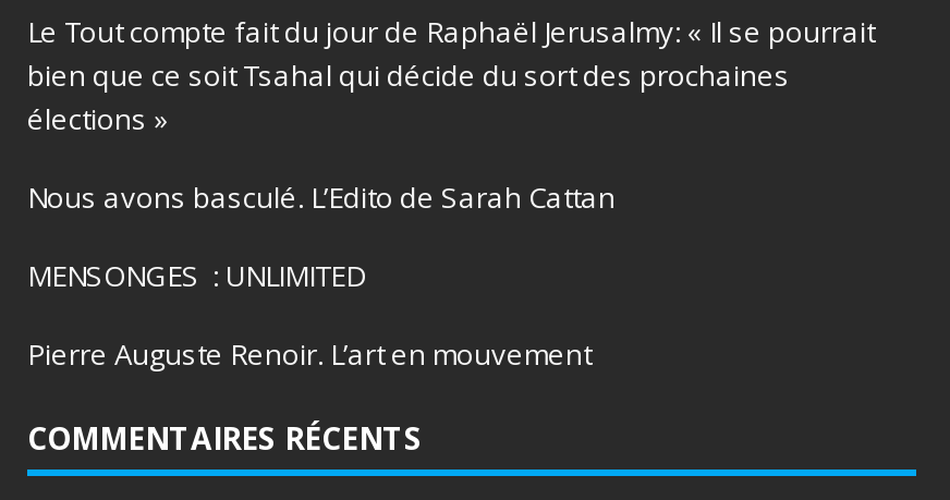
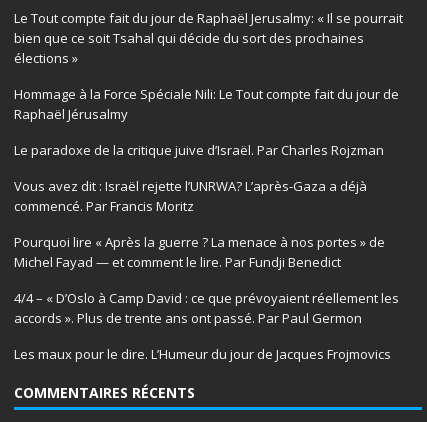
- Nous avons basculé. L’Edito de Sarah Cattan
- MENSONGES : UNLIMITED
- Pierre Auguste Renoir. L’art en mouvement
+ Hommage à la Force Spéciale Nili: Le Tout compte fait du jour de
+ Raphaël Jérusalmy
+ Le paradoxe de la critique juive d’Israël. Par Charles Rojzman
+ Vous avez dit : Israël rejette l’UNRWA? L’après-Gaza a déjà
+ commencé. Par Francis Moritz
+ Pourquoi lire « Après la guerre ? La menace à nos portes » de
+ Michel Fayad — et comment le lire. Par Fundji Benedict
+ 4/4 – « D’Oslo à Camp David : ce que prévoyaient réellement les
+ accords ». Plus de trente ans ont passé. Par Paul Germon
+ Les maux pour le dire. L’Humeur du jour de Jacques Frojmovics
